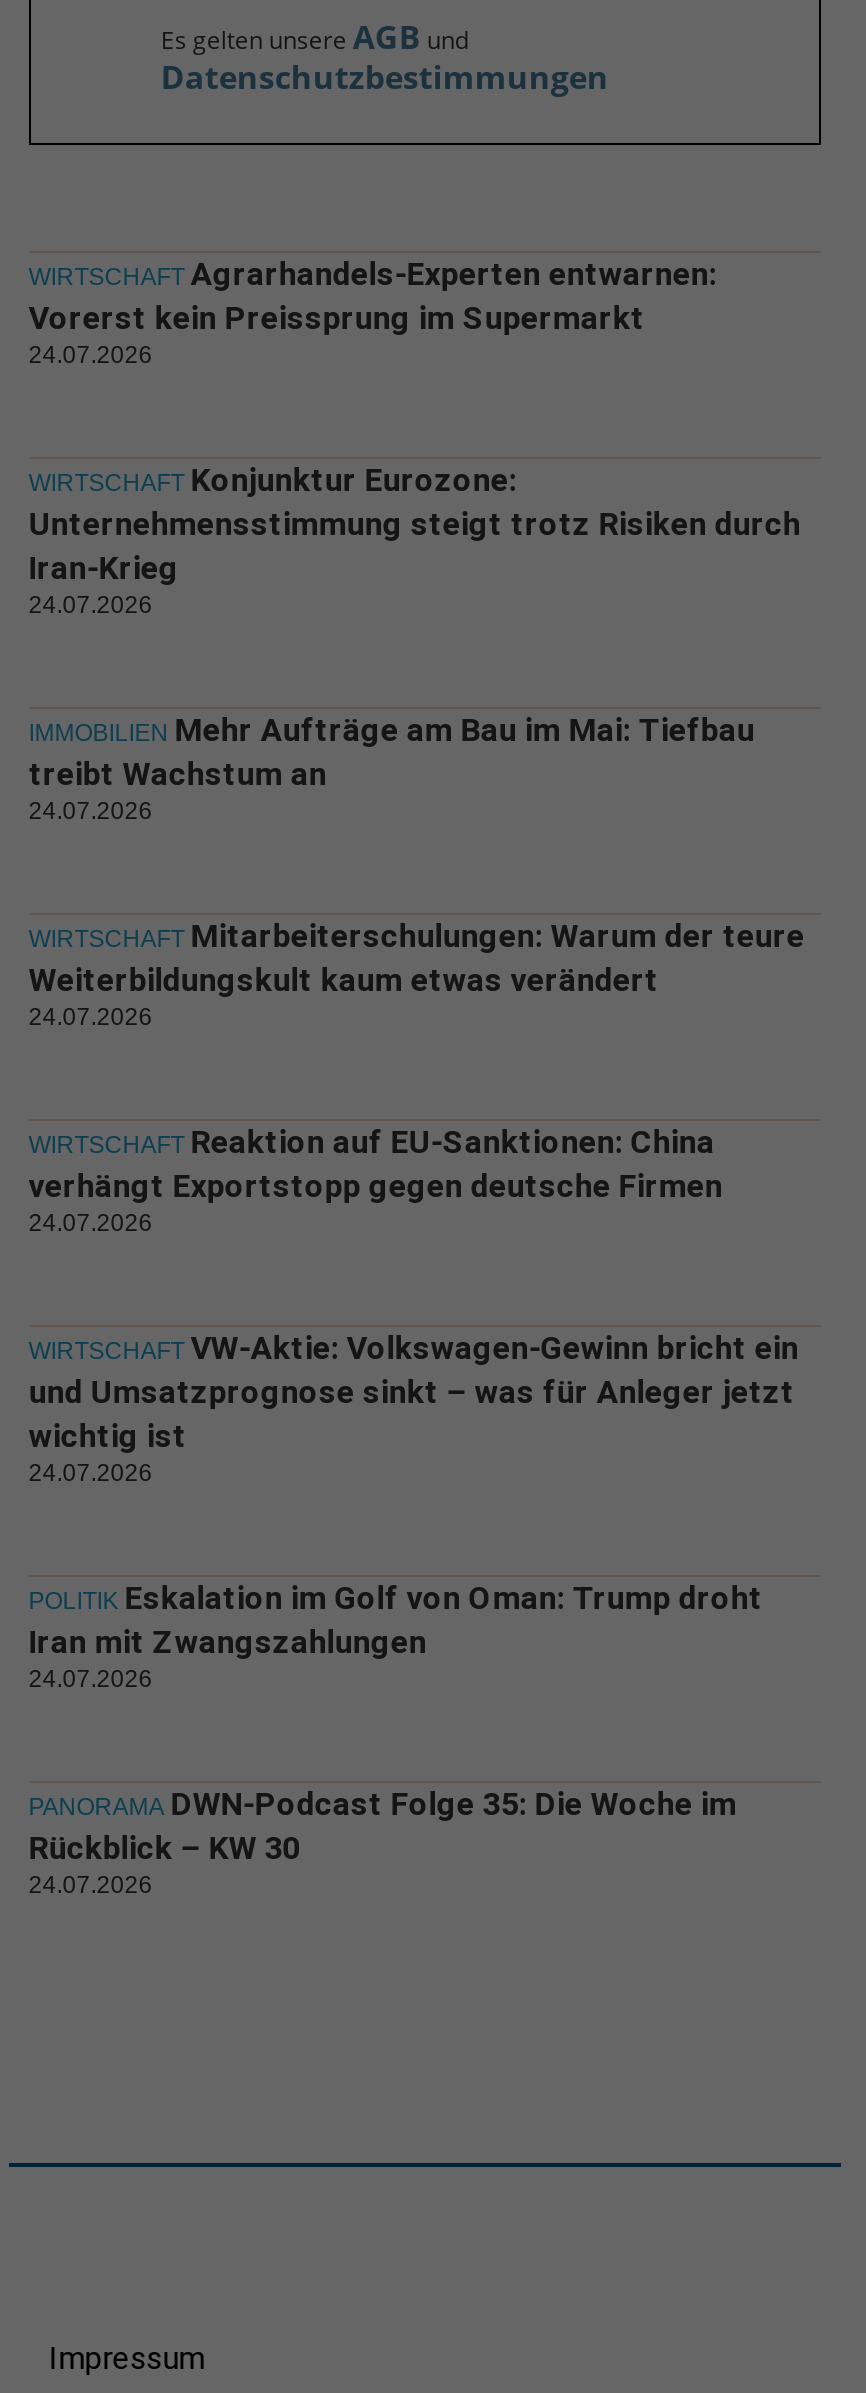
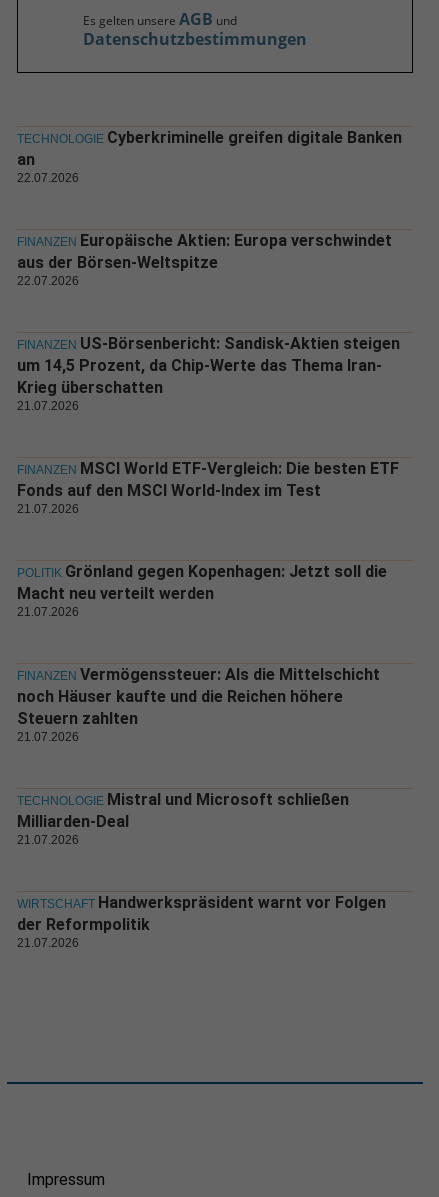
- WIRTSCHAFT Agrarhandels-Experten entwarnen:
- Vorerst kein Preissprung im Supermarkt
- 24.07.2026
+ TECHNOLOGIE Cyberkriminelle greifen digitale Banken
+ an
+ 22.07.2026

- WIRTSCHAFT Konjunktur Eurozone:
- Unternehmensstimmung steigt trotz Risiken durch
- Iran-Krieg
- 24.07.2026
+ FINANZEN Europäische Aktien: Europa verschwindet
+ aus der Börsen-Weltspitze
+ 22.07.2026

- IMMOBILIEN Mehr Aufträge am Bau im Mai: Tiefbau
- treibt Wachstum an
- 24.07.2026
+ FINANZEN US-Börsenbericht: Sandisk-Aktien steigen
+ um 14,5 Prozent, da Chip-Werte das Thema Iran-
+ Krieg überschatten
+ 21.07.2026

- WIRTSCHAFT Mitarbeiterschulungen: Warum der teure
- Weiterbildungskult kaum etwas verändert
- 24.07.2026
+ FINANZEN MSCI World ETF-Vergleich: Die besten ETF
+ Fonds auf den MSCI World-Index im Test
+ 21.07.2026

- WIRTSCHAFT Reaktion auf EU-Sanktionen: China
- verhängt Exportstopp gegen deutsche Firmen
- 24.07.2026
+ POLITIK Grönland gegen Kopenhagen: Jetzt soll die
+ Macht neu verteilt werden
+ 21.07.2026

- WIRTSCHAFT VW-Aktie: Volkswagen-Gewinn bricht ein
- und Umsatzprognose sinkt – was für Anleger jetzt
- wichtig ist
- 24.07.2026
+ FINANZEN Vermögenssteuer: Als die Mittelschicht
+ noch Häuser kaufte und die Reichen höhere
+ Steuern zahlten
+ 21.07.2026

- POLITIK Eskalation im Golf von Oman: Trump droht
- Iran mit Zwangszahlungen
- 24.07.2026
+ TECHNOLOGIE Mistral und Microsoft schließen
+ Milliarden-Deal
+ 21.07.2026

- PANORAMA DWN-Podcast Folge 35: Die Woche im
- Rückblick – KW 30
- 24.07.2026
+ WIRTSCHAFT Handwerkspräsident warnt vor Folgen
+ der Reformpolitik
+ 21.07.2026
